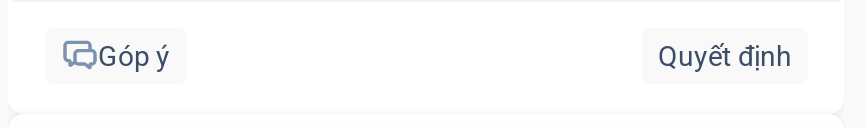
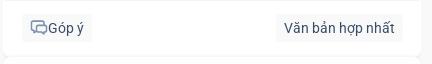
- Quyết định
+ Văn bản hợp nhất
